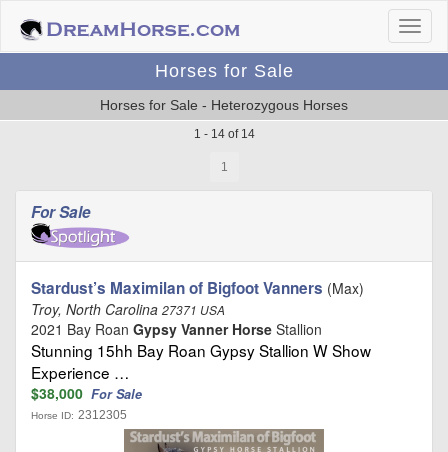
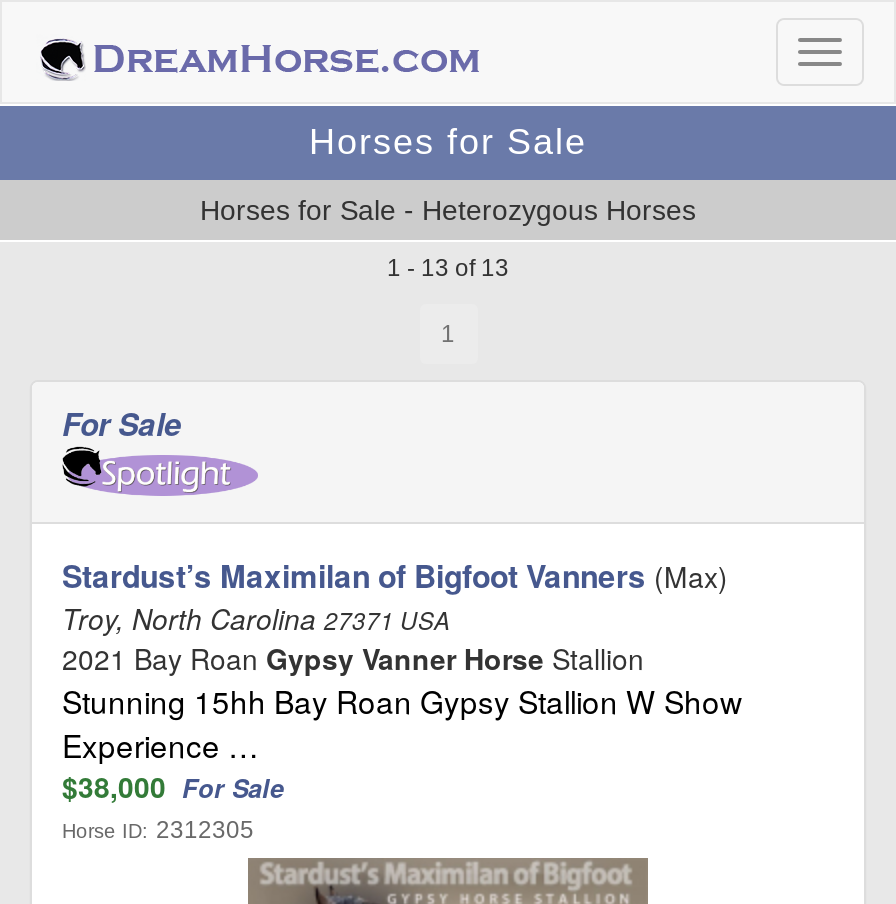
- 1 - 14 of 14
+ 1 - 13 of 13
